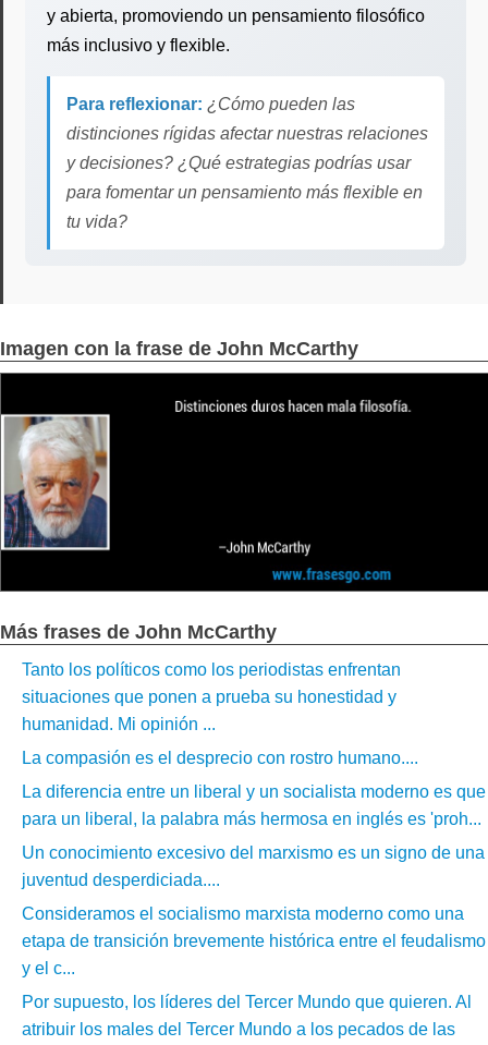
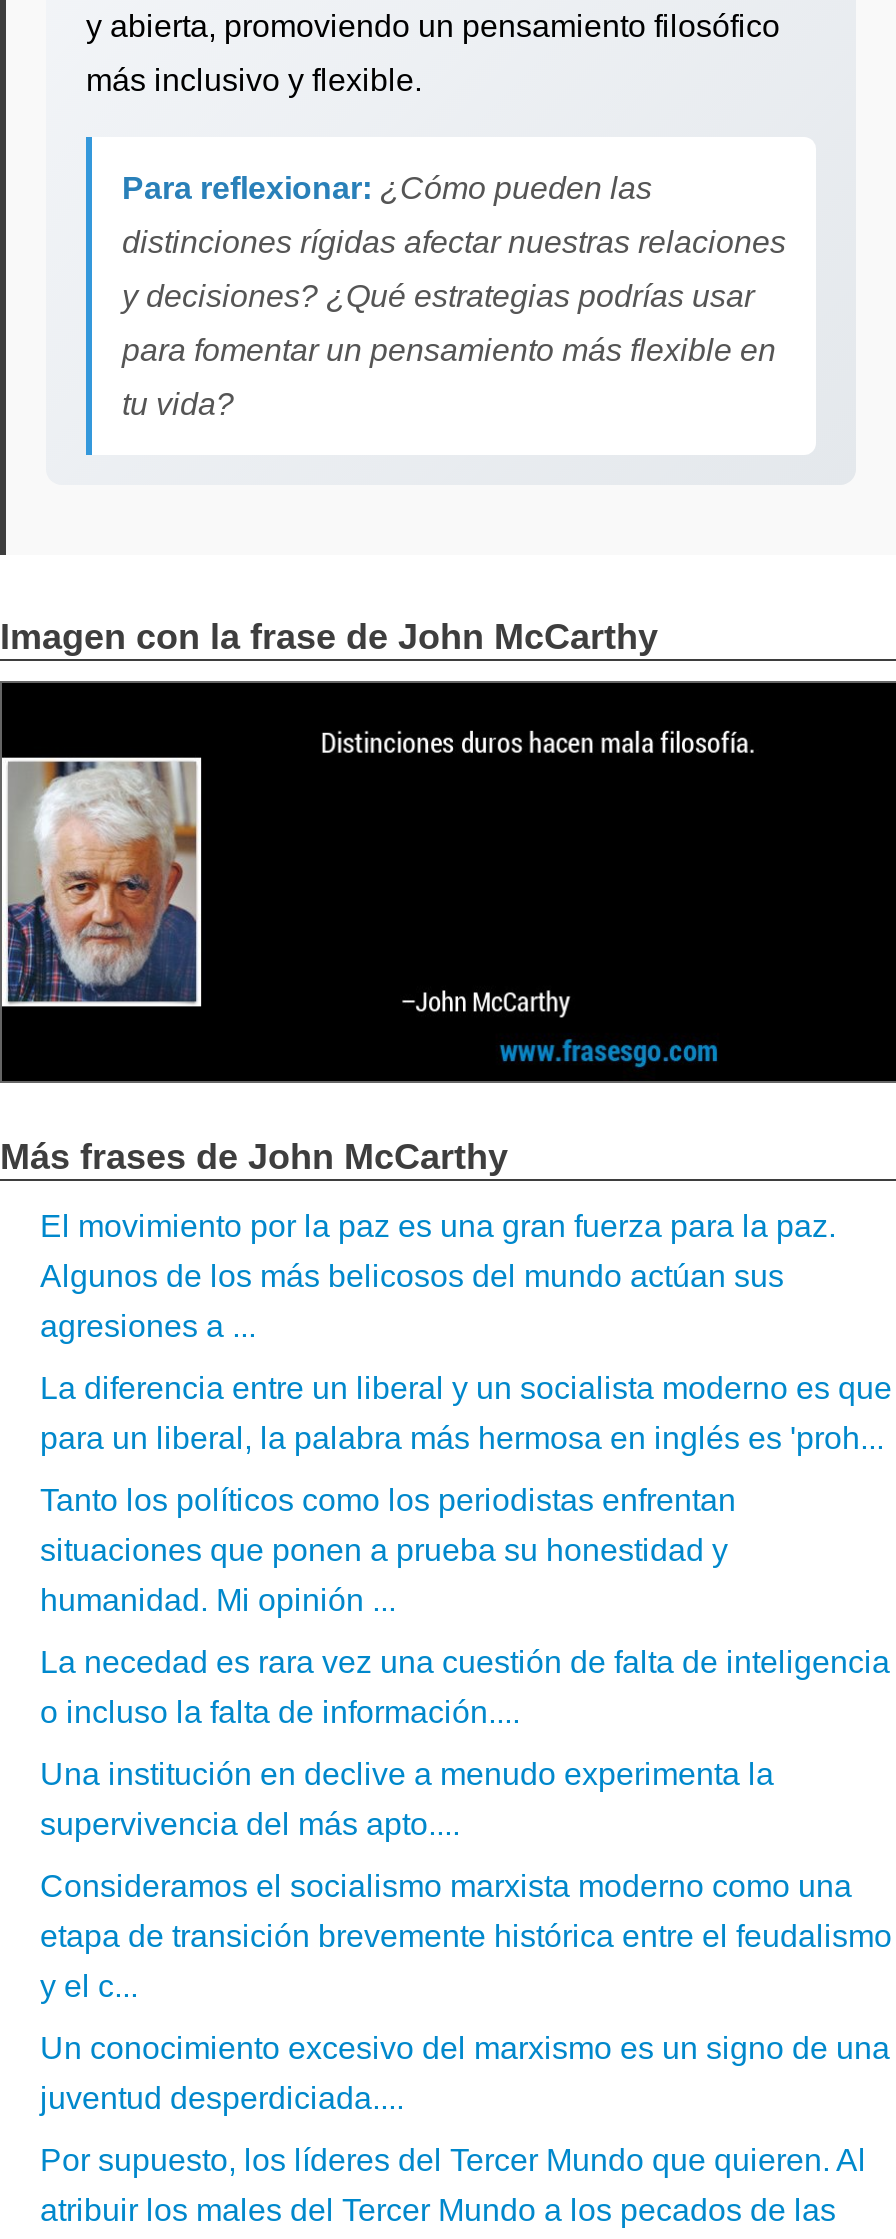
+ El movimiento por la paz es una gran fuerza para la paz.
+ Algunos de los más belicosos del mundo actúan sus
+ agresiones a ...

- La compasión es el desprecio con rostro humano....
+ La necedad es rara vez una cuestión de falta de inteligencia
+ o incluso la falta de información....
+ Una institución en declive a menudo experimenta la
+ supervivencia del más apto....

moved up: La diferencia entre un liberal y un socialista moderno es que | para un liberal, la palabra más hermosa en inglés es 'proh...

moved down: Un conocimiento excesivo del marxismo es un signo de una | juventud desperdiciada....
